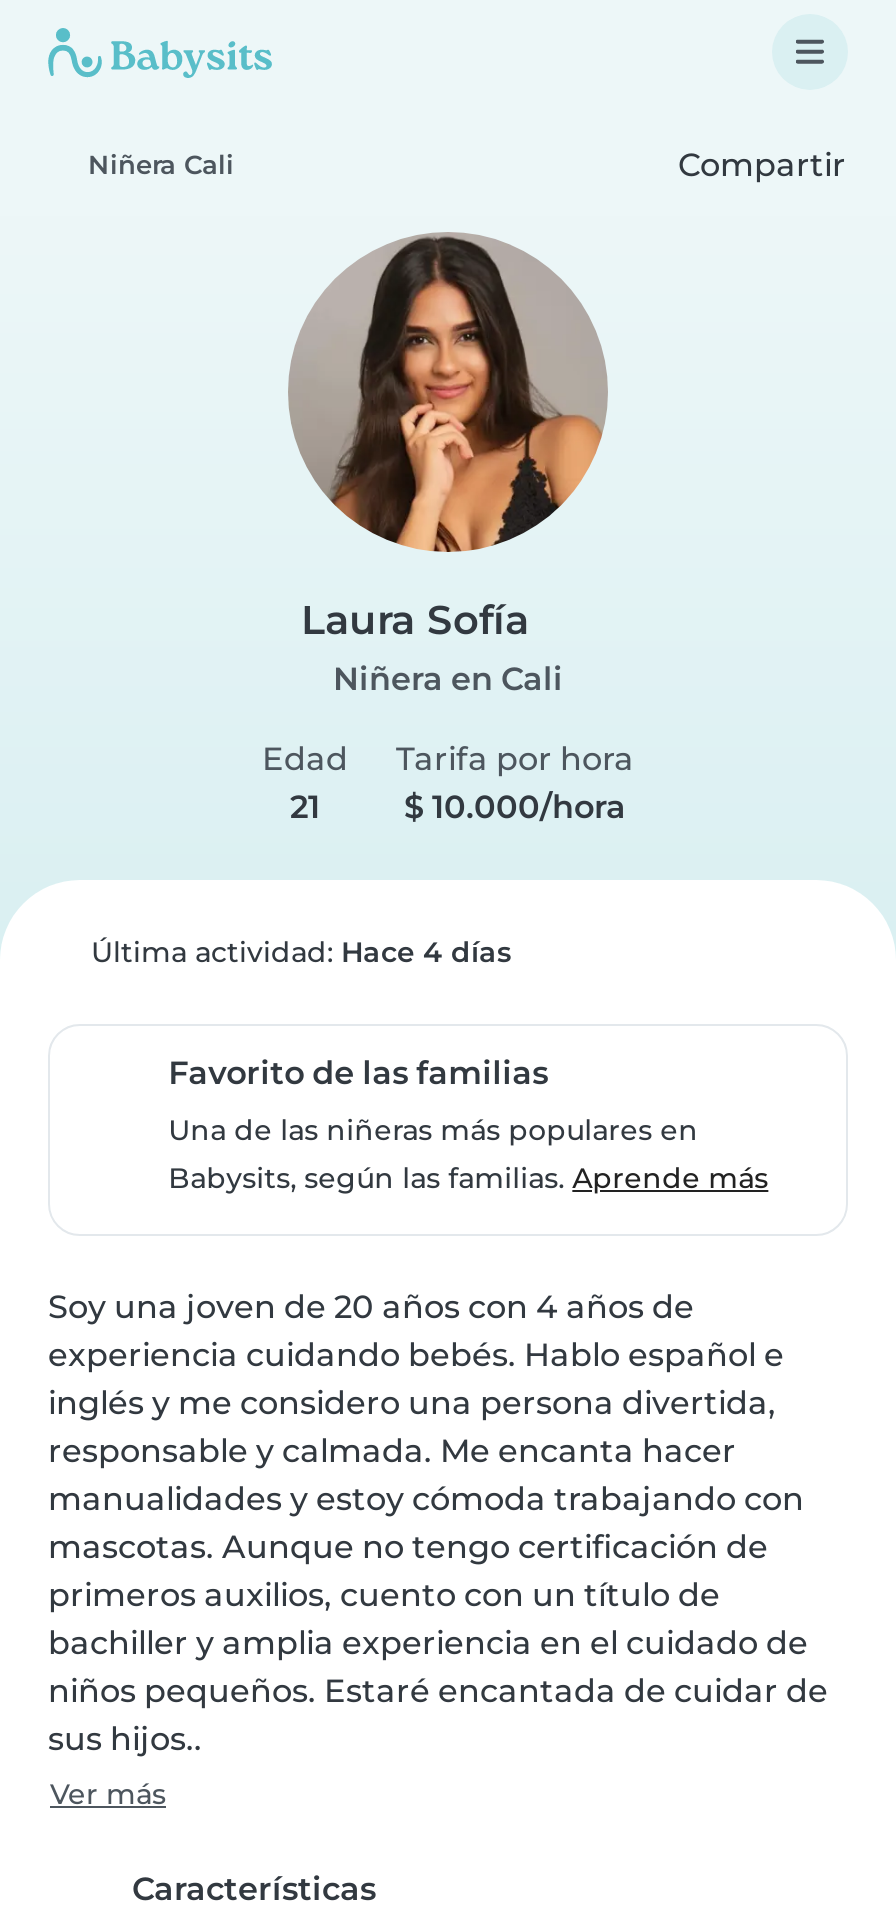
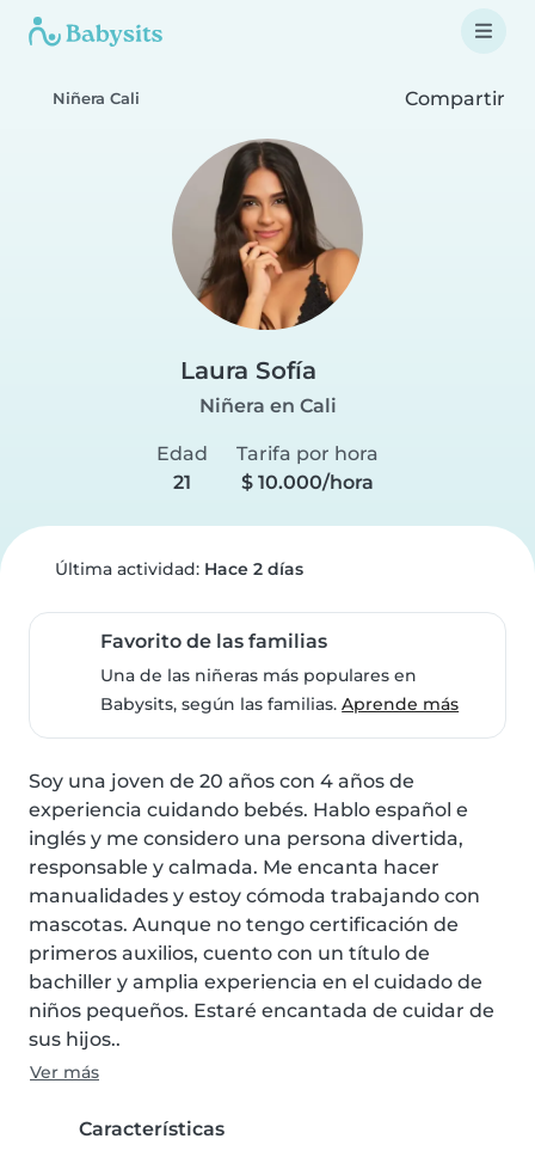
- Última actividad: Hace 4 días
+ Última actividad: Hace 2 días
